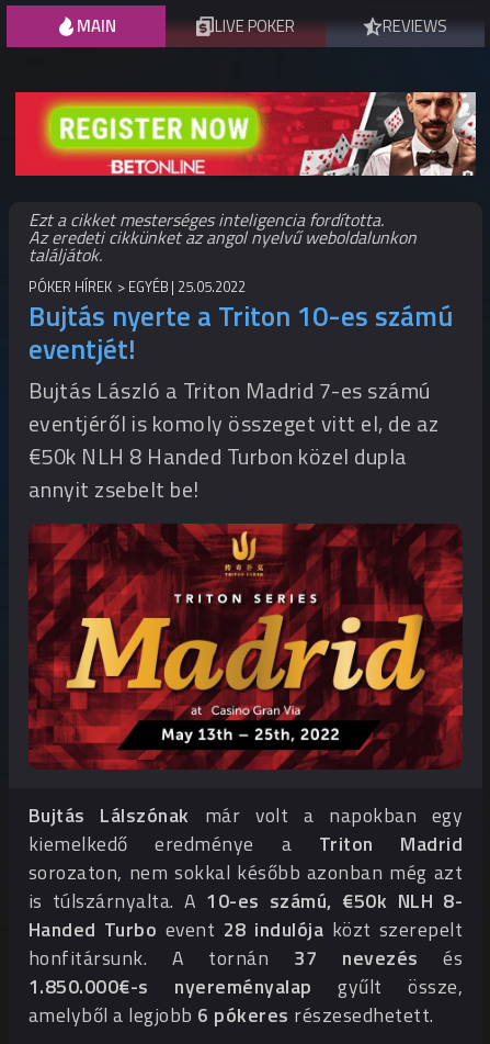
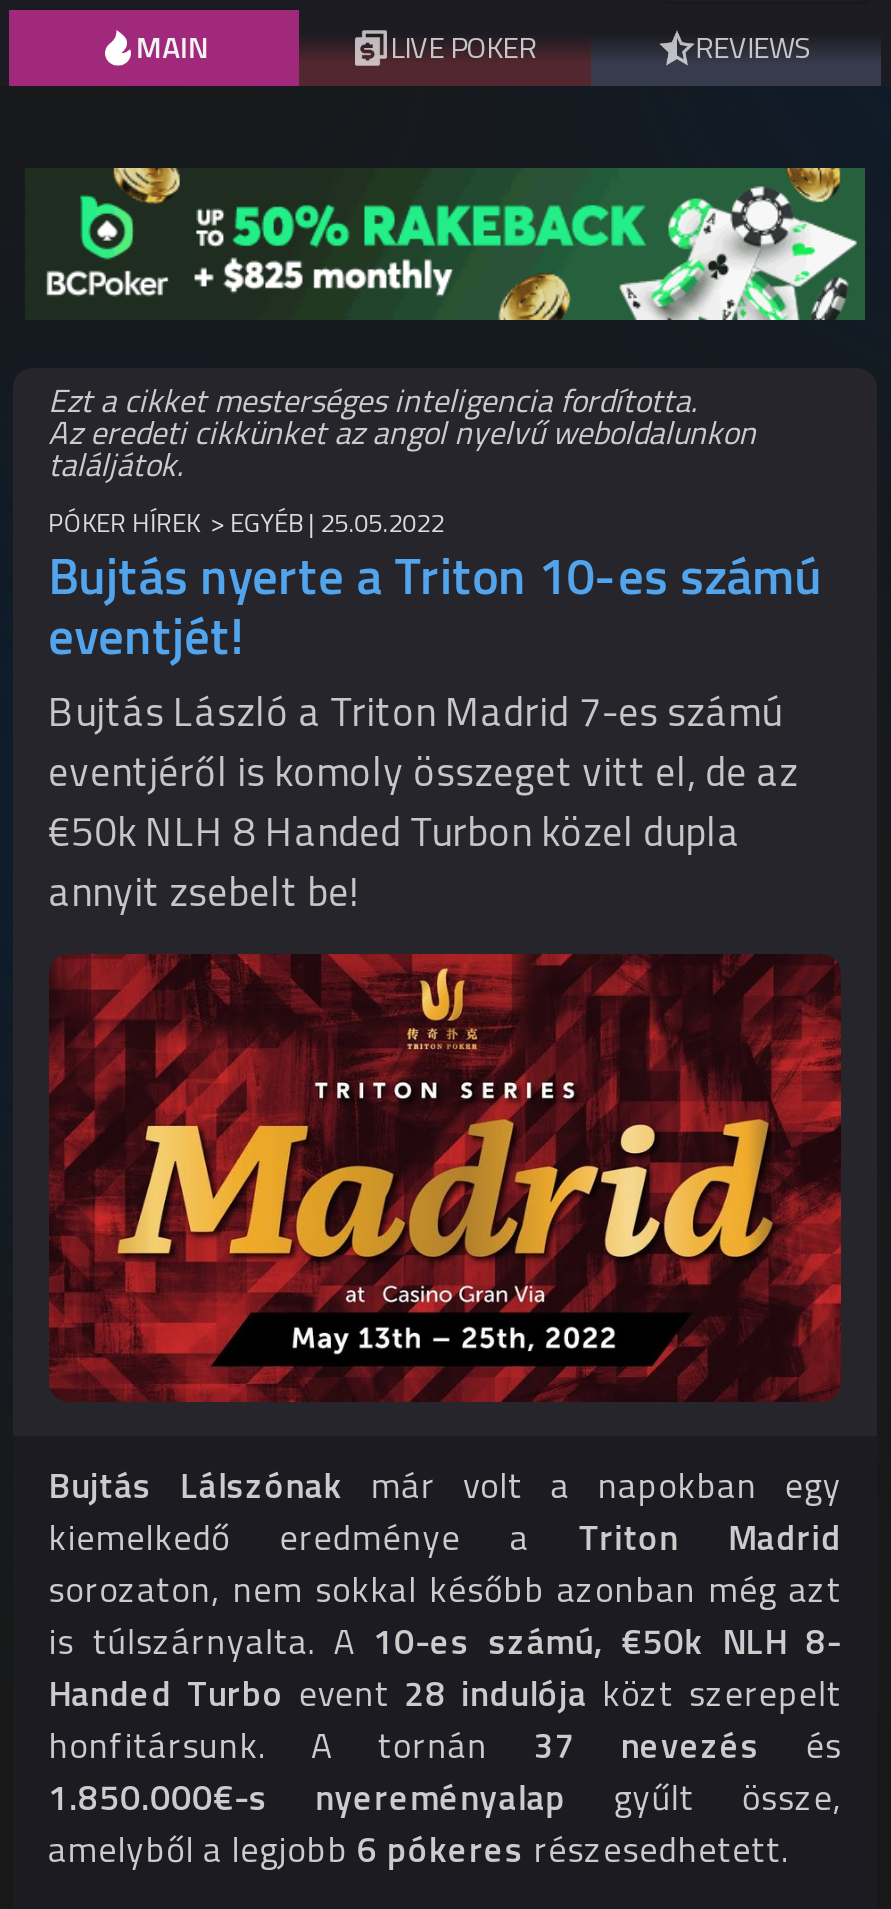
- [image]
+ [image]
